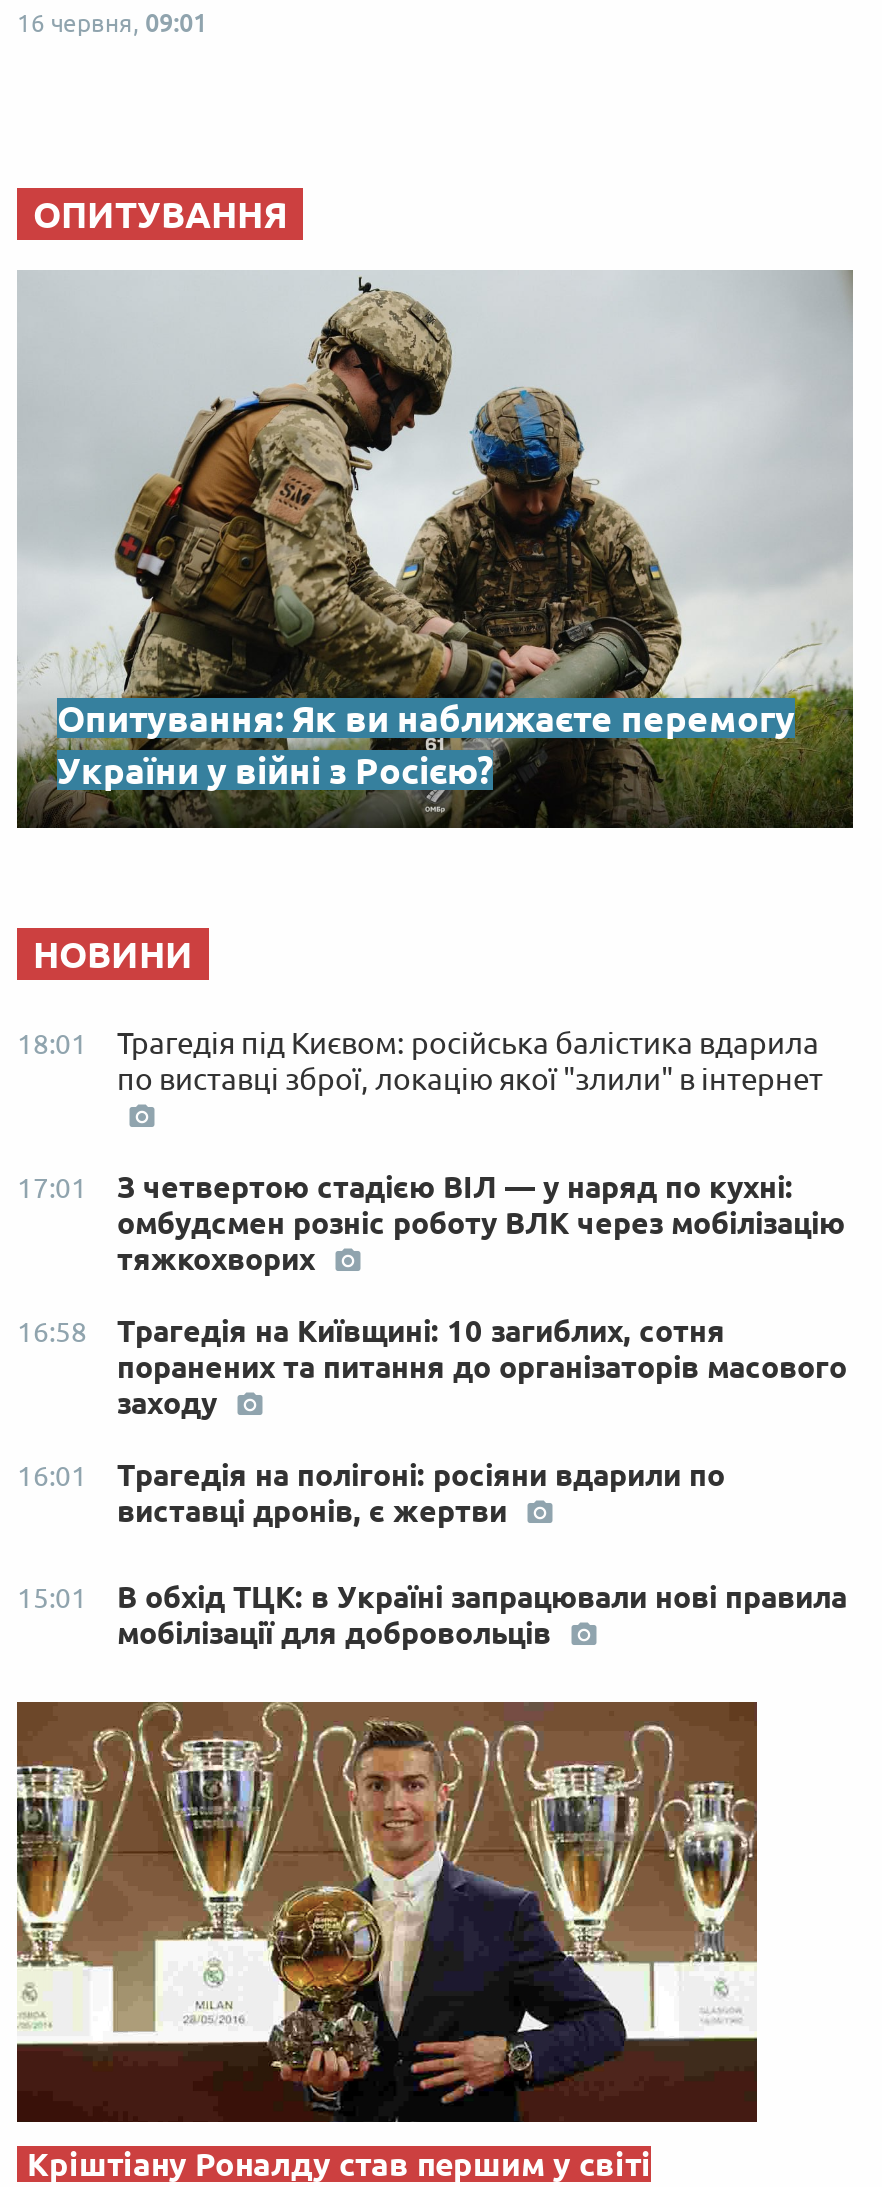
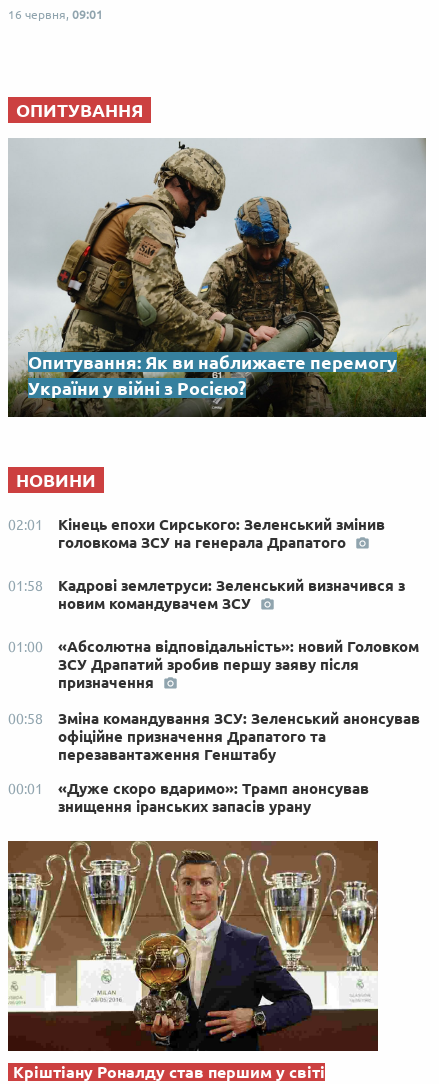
- 18:01
- Трагедія під Києвом: російська балістика вдарила
- по виставці зброї, локацію якої "злили" в інтернет
+ 02:01
+ Кінець епохи Сирського: Зеленський змінив
+ головкома ЗСУ на генерала Драпатого

- 17:01
- З четвертою стадією ВІЛ — у наряд по кухні:
- омбудсмен розніс роботу ВЛК через мобілізацію
- тяжкохворих
+ 01:58
+ Кадрові землетруси: Зеленський визначився з
+ новим командувачем ЗСУ

- 16:58
- Трагедія на Київщині: 10 загиблих, сотня
- поранених та питання до організаторів масового
- заходу
+ 01:00
+ «Абсолютна відповідальність»: новий Головком
+ ЗСУ Драпатий зробив першу заяву після
+ призначення

- 16:01
- Трагедія на полігоні: росіяни вдарили по
- виставці дронів, є жертви
+ 00:58
+ Зміна командування ЗСУ: Зеленський анонсував
+ офіційне призначення Драпатого та
+ перезавантаження Генштабу

- 15:01
- В обхід ТЦК: в Україні запрацювали нові правила
- мобілізації для добровольців
+ 00:01
+ «Дуже скоро вдаримо»: Трамп анонсував
+ знищення іранських запасів урану
